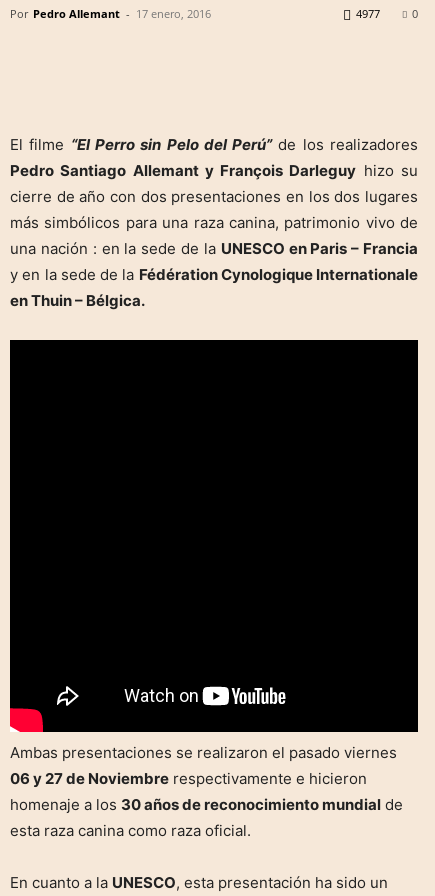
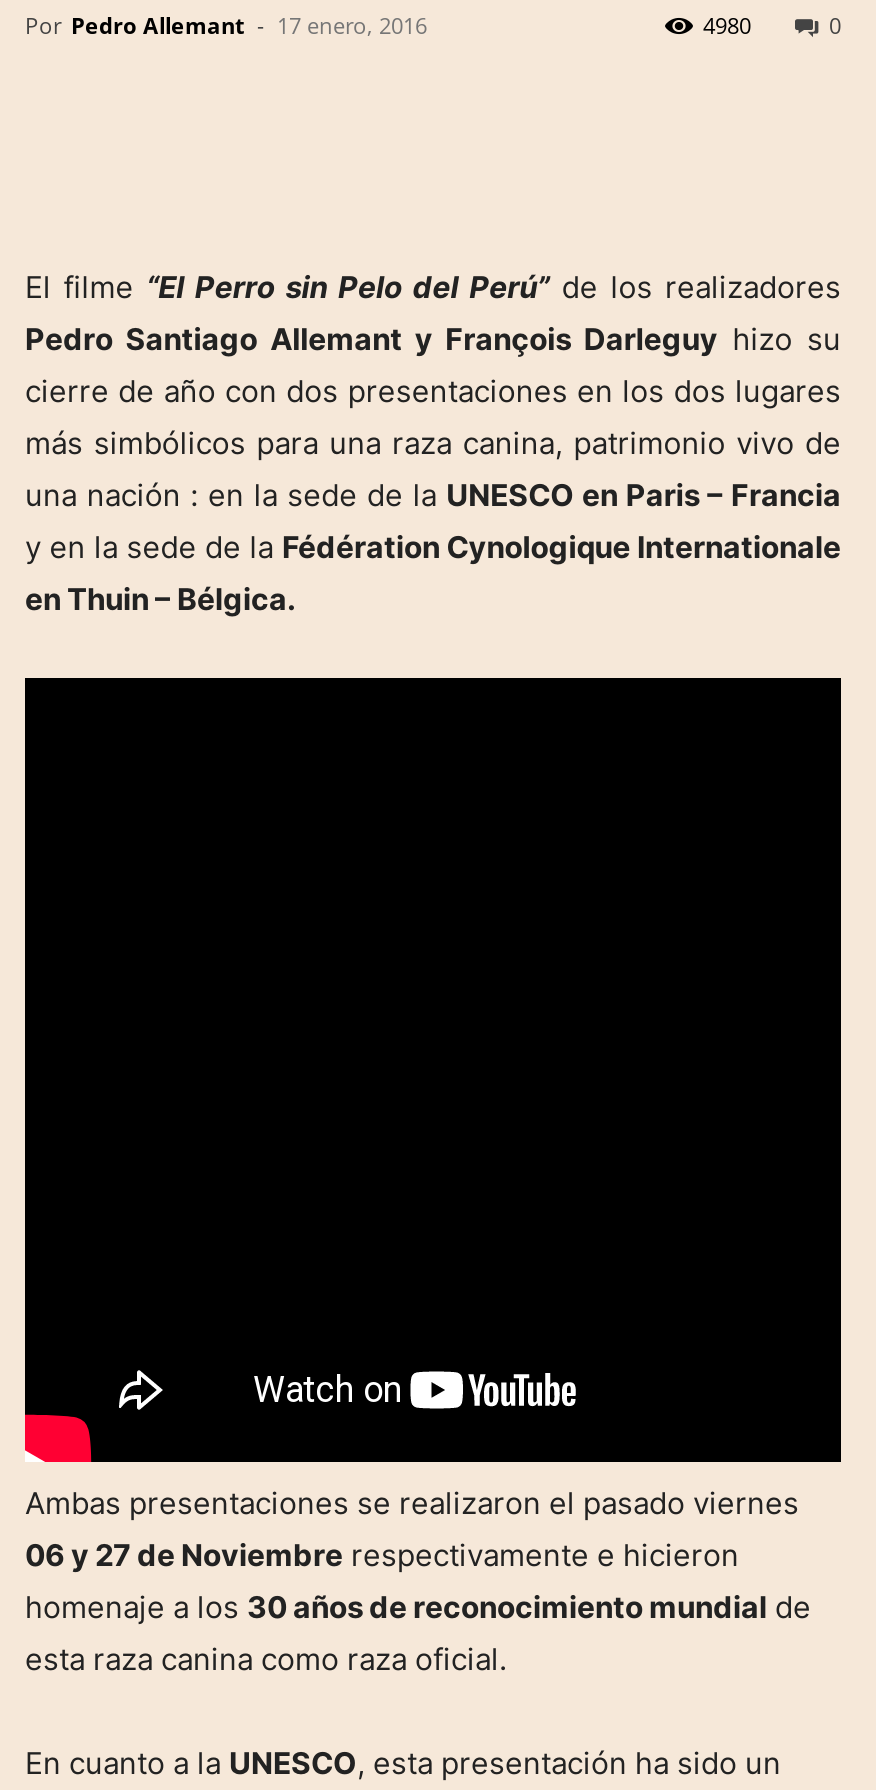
- 4977
+ 4980
